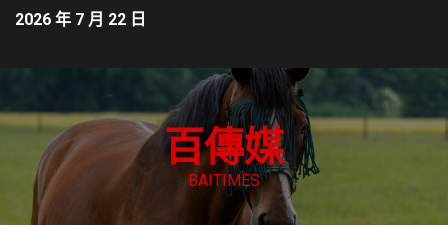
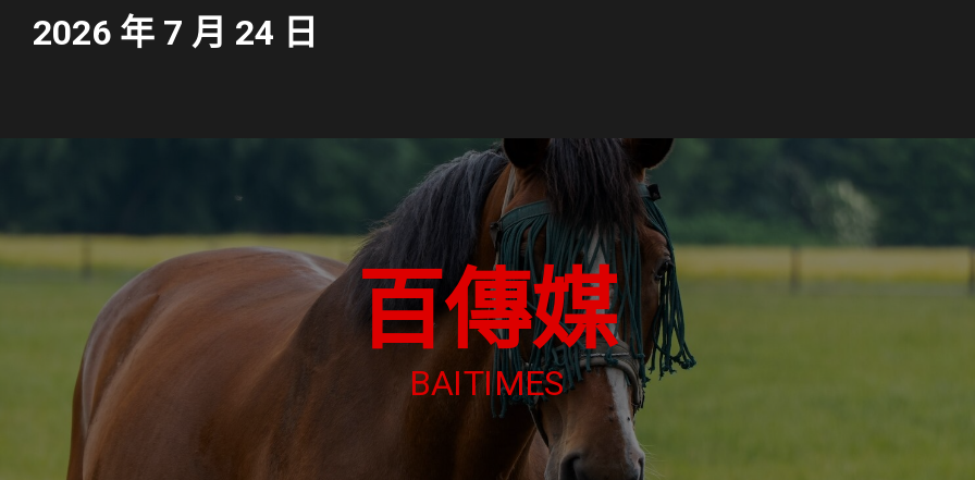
- 2026 年 7 月 22 日
+ 2026 年 7 月 24 日
